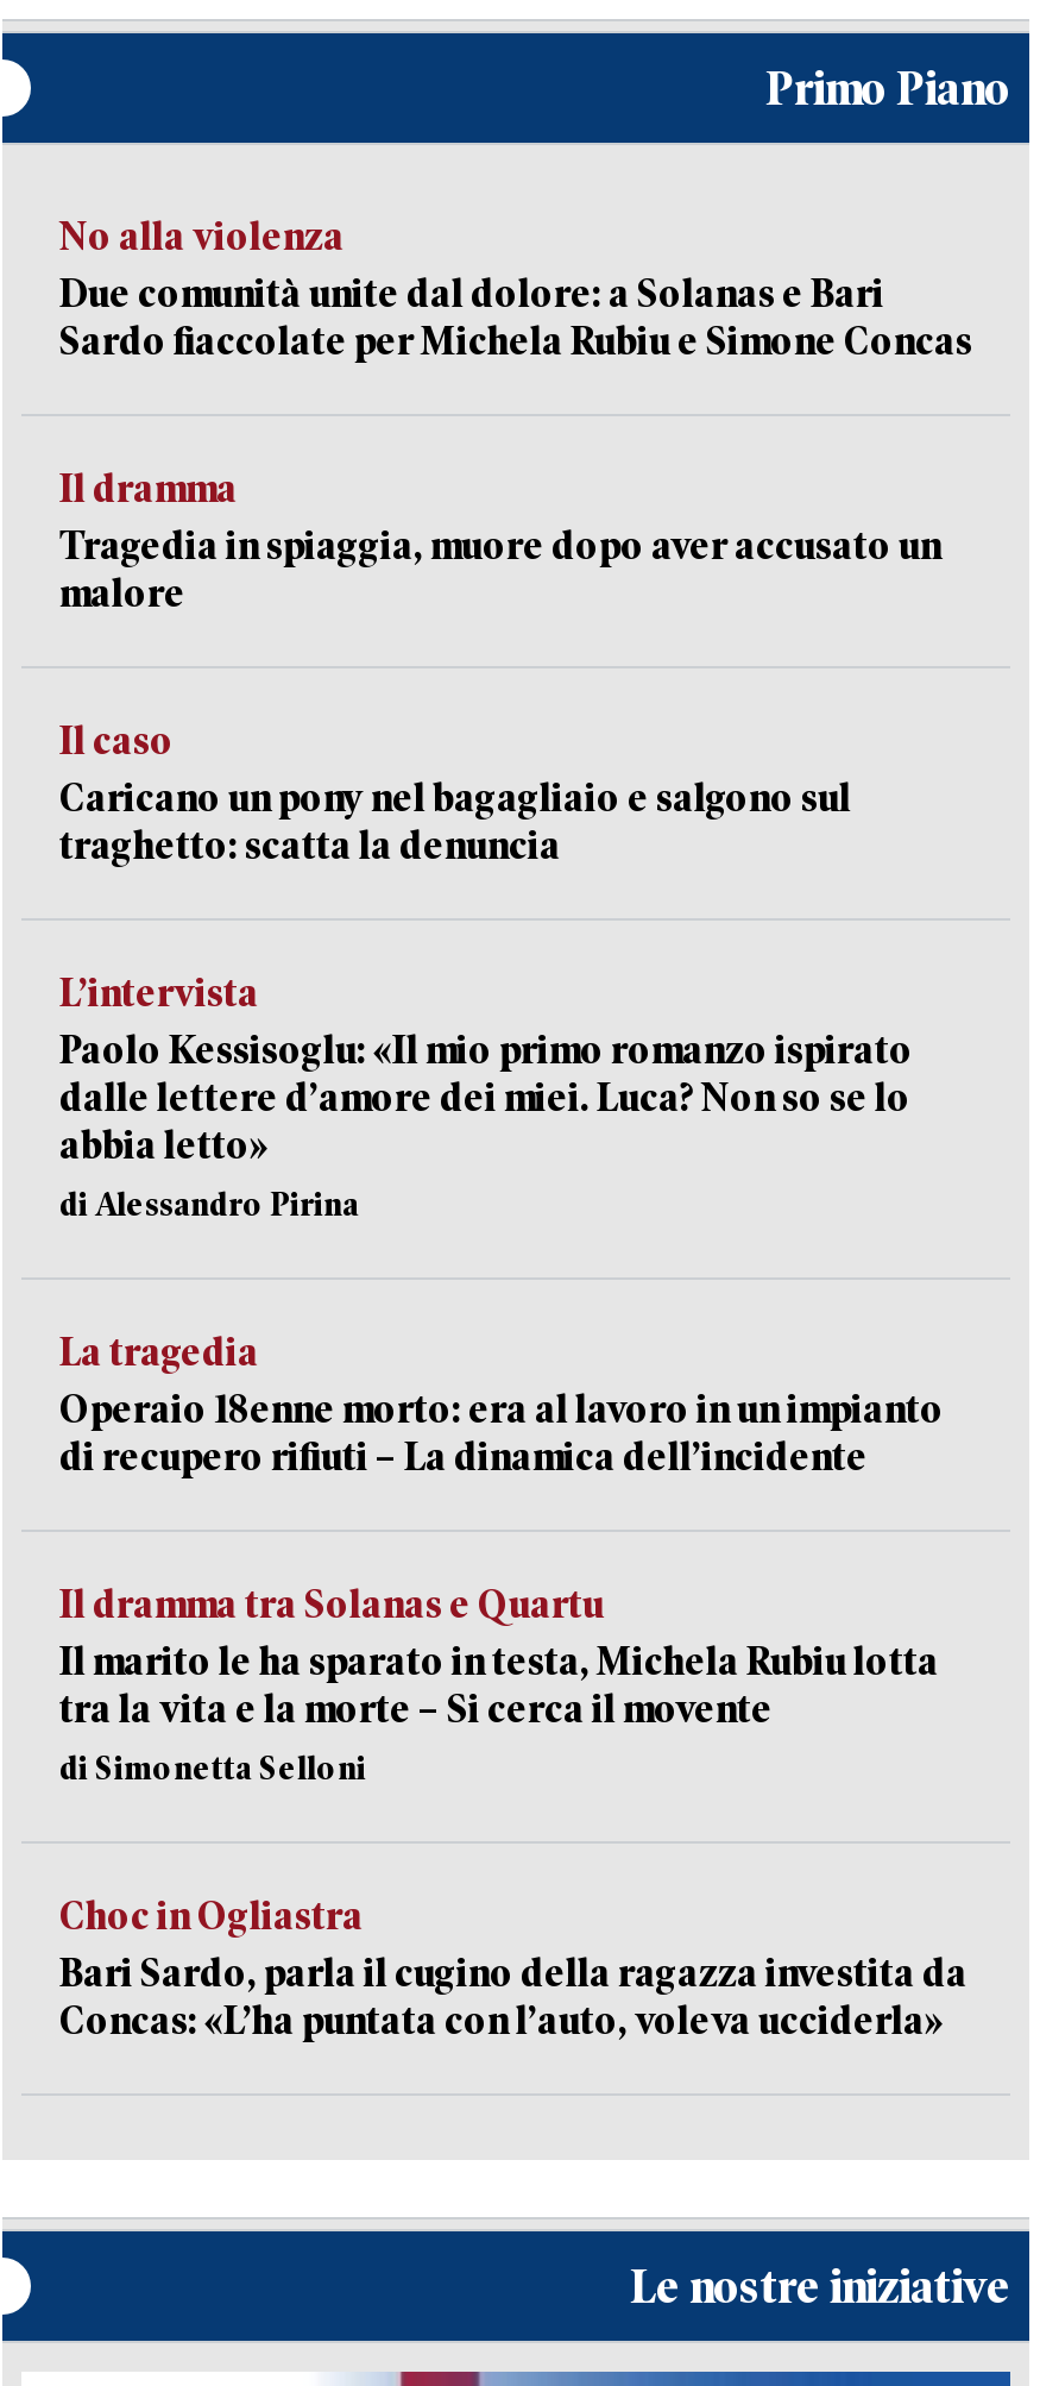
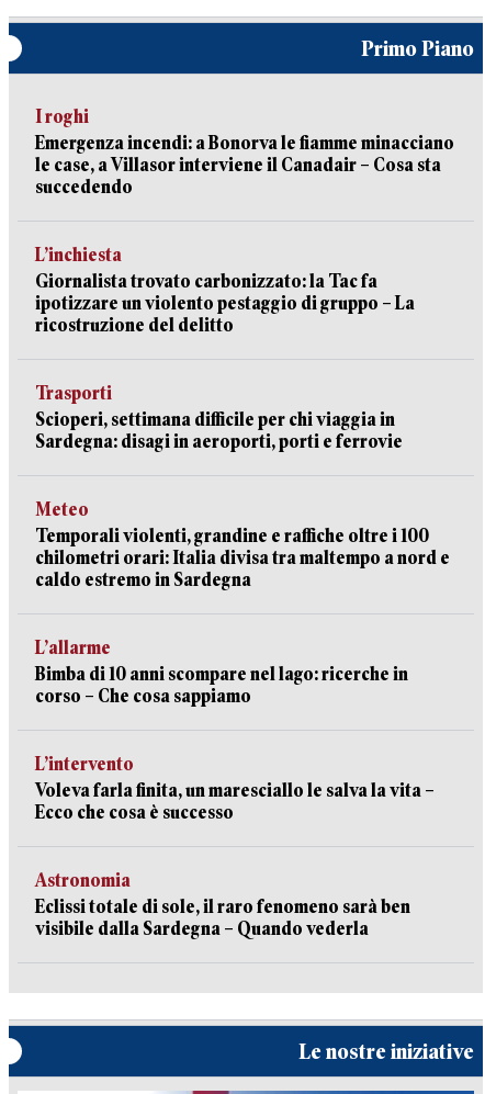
- No alla violenza
- Due comunità unite dal dolore: a Solanas e Bari
- Sardo fiaccolate per Michela Rubiu e Simone Concas
+ I roghi
+ Emergenza incendi: a Bonorva le fiamme minacciano
+ le case, a Villasor interviene il Canadair – Cosa sta
+ succedendo

- Il dramma
- Tragedia in spiaggia, muore dopo aver accusato un
- malore
+ L’inchiesta
+ Giornalista trovato carbonizzato: la Tac fa
+ ipotizzare un violento pestaggio di gruppo – La
+ ricostruzione del delitto

- Il caso
- Caricano un pony nel bagagliaio e salgono sul
- traghetto: scatta la denuncia
+ Trasporti
+ Scioperi, settimana difficile per chi viaggia in
+ Sardegna: disagi in aeroporti, porti e ferrovie

- L’intervista
- Paolo Kessisoglu: «Il mio primo romanzo ispirato
- dalle lettere d’amore dei miei. Luca? Non so se lo
- abbia letto»
- di Alessandro Pirina
+ Meteo
+ Temporali violenti, grandine e raffiche oltre i 100
+ chilometri orari: Italia divisa tra maltempo a nord e
+ caldo estremo in Sardegna

- La tragedia
- Operaio 18enne morto: era al lavoro in un impianto
- di recupero rifiuti – La dinamica dell’incidente
+ L’allarme
+ Bimba di 10 anni scompare nel lago: ricerche in
+ corso – Che cosa sappiamo

- Il dramma tra Solanas e Quartu
- Il marito le ha sparato in testa, Michela Rubiu lotta
- tra la vita e la morte – Si cerca il movente
- di Simonetta Selloni
+ L’intervento
+ Voleva farla finita, un maresciallo le salva la vita –
+ Ecco che cosa è successo

- Choc in Ogliastra
- Bari Sardo, parla il cugino della ragazza investita da
- Concas: «L’ha puntata con l’auto, voleva ucciderla»
+ Astronomia
+ Eclissi totale di sole, il raro fenomeno sarà ben
+ visibile dalla Sardegna – Quando vederla
